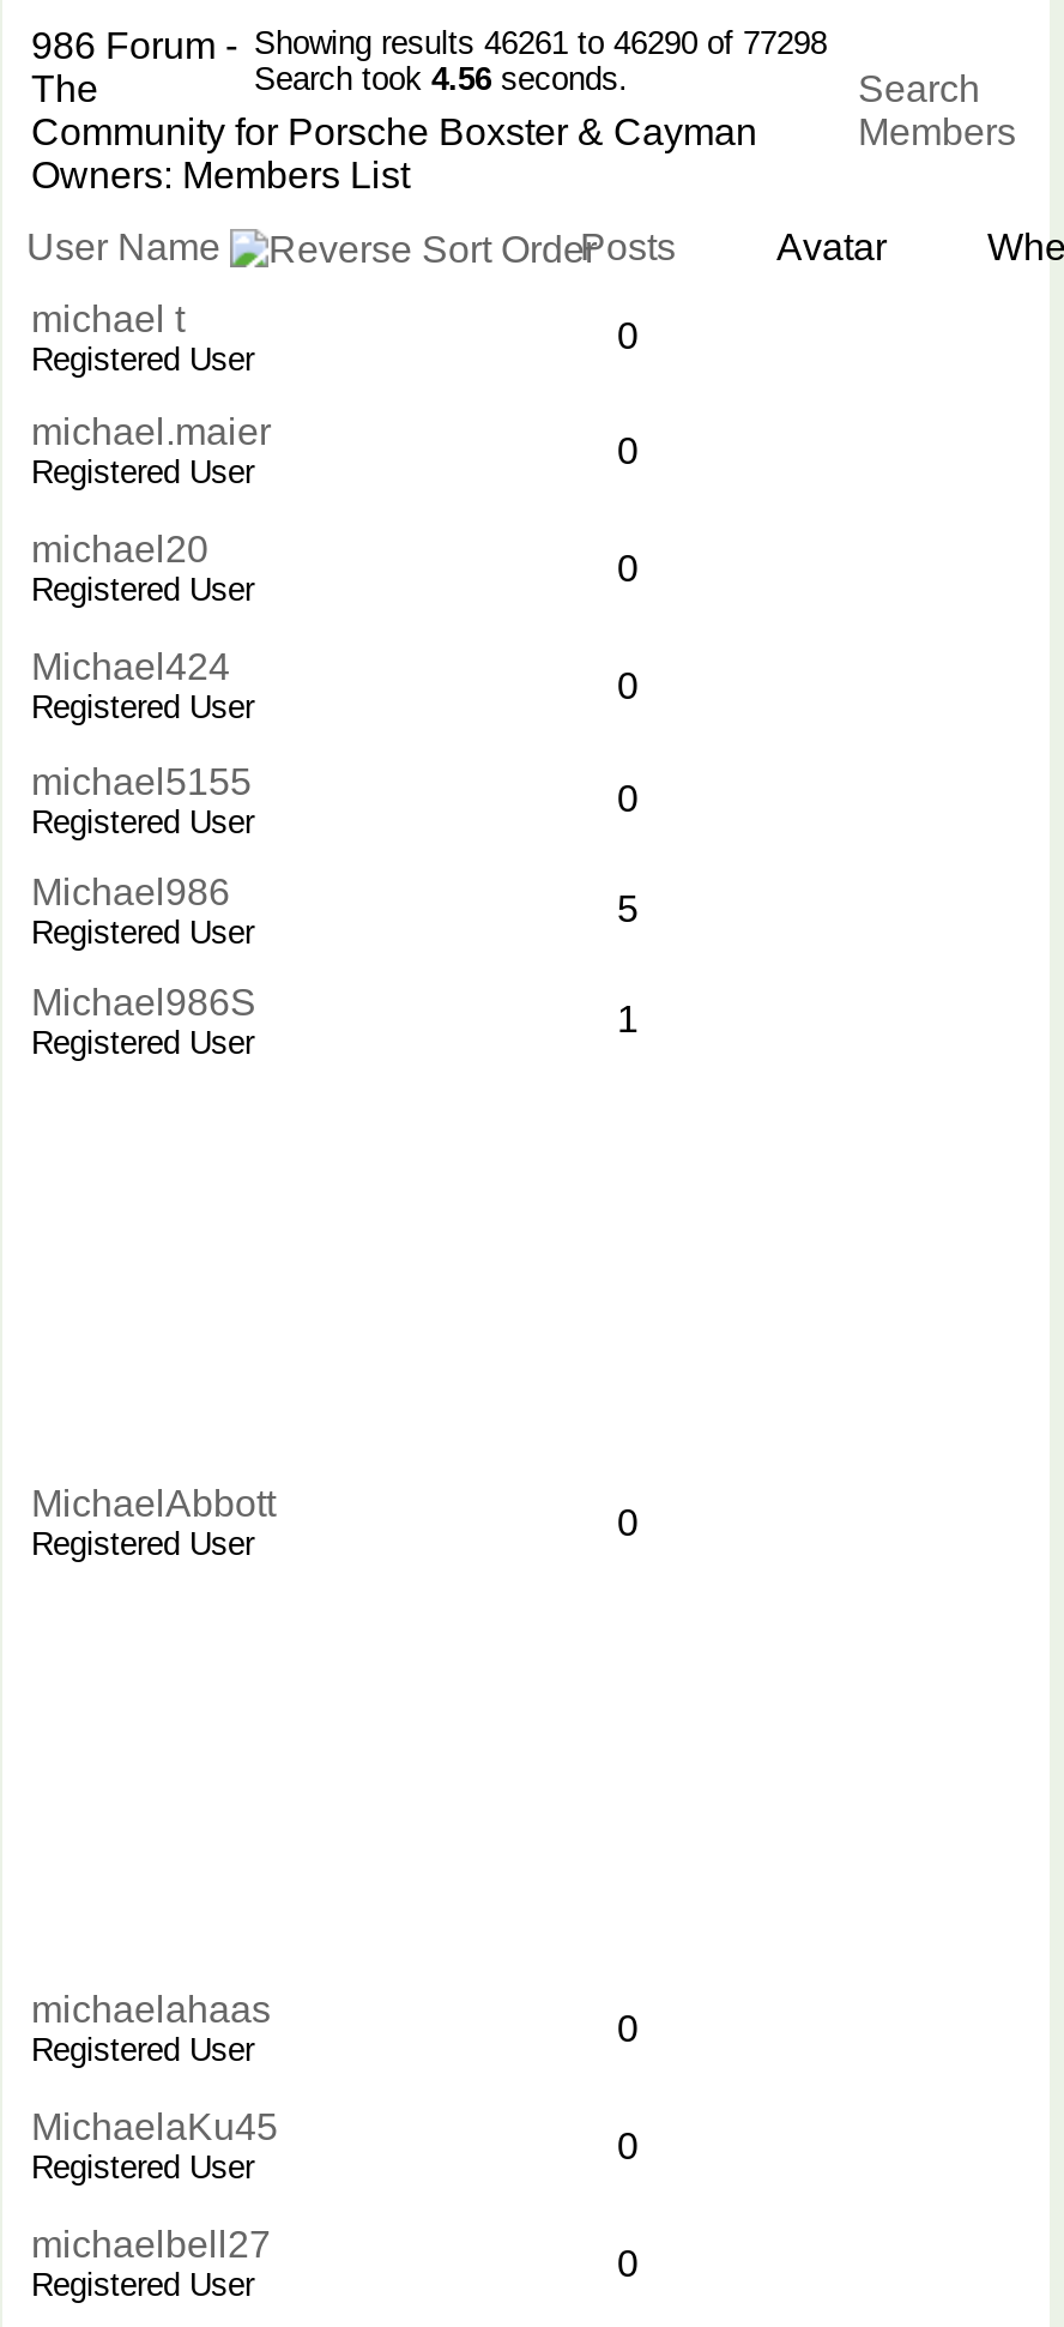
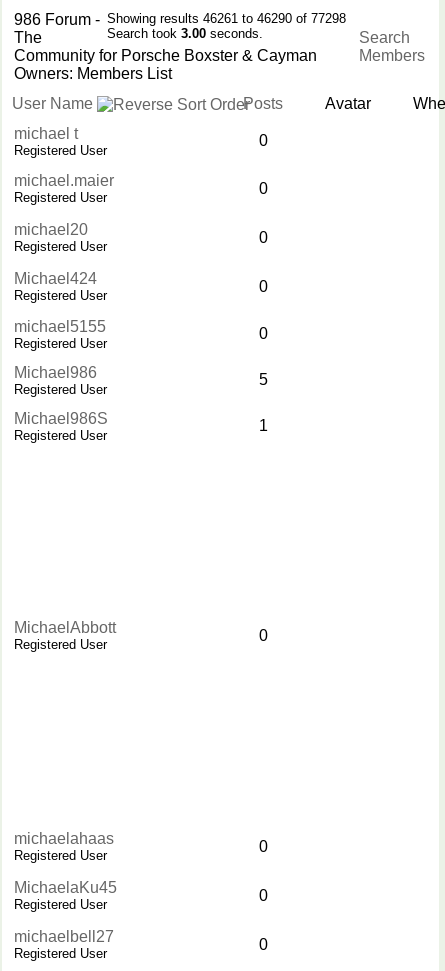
- Search took 4.56 seconds.
+ Search took 3.00 seconds.
